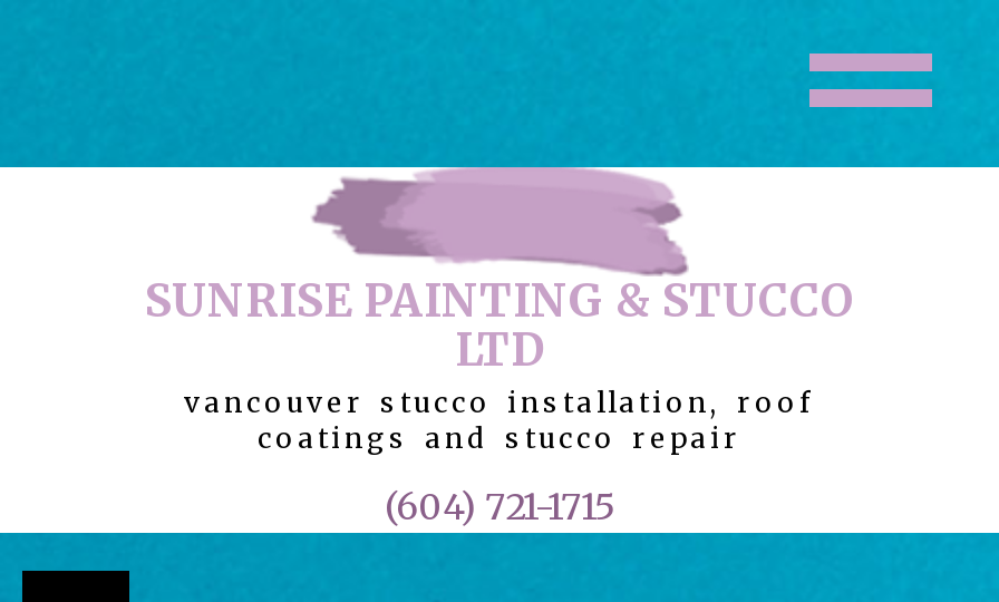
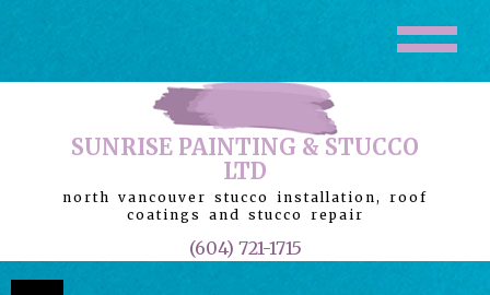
- vancouver stucco installation, roof
+ north vancouver stucco installation, roof
